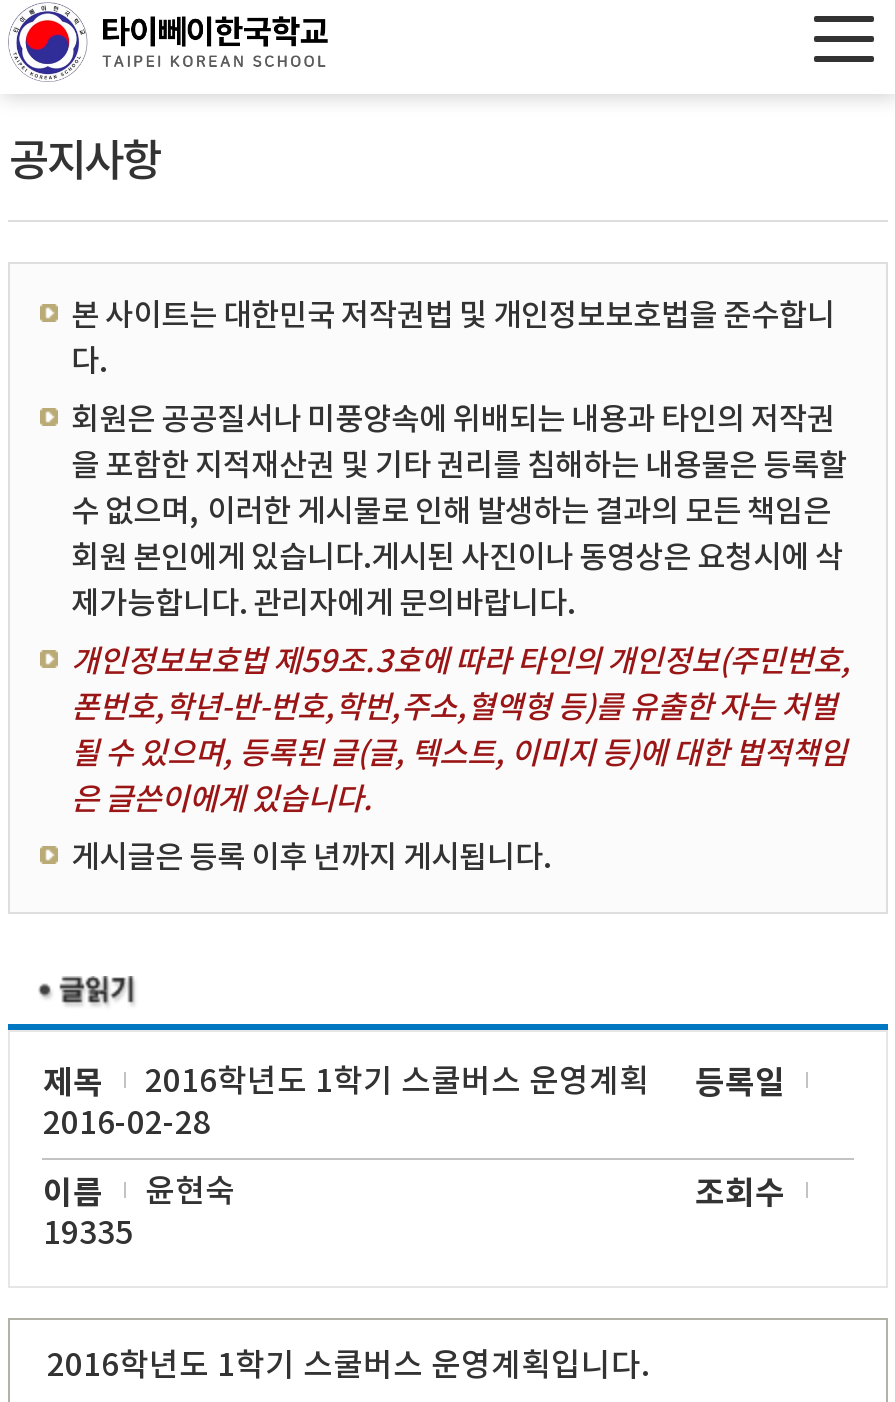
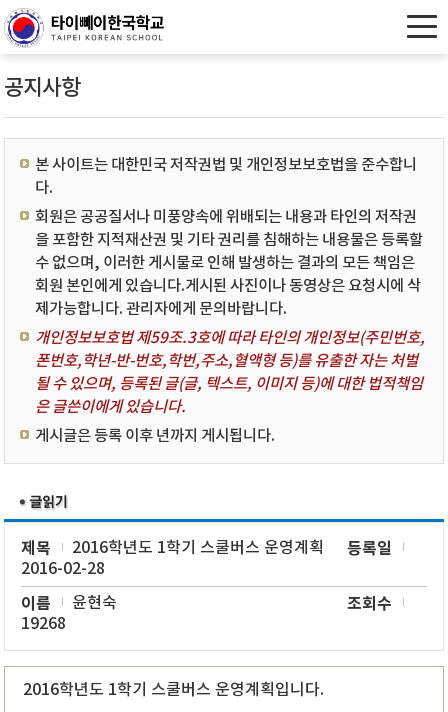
- 19335
+ 19268
